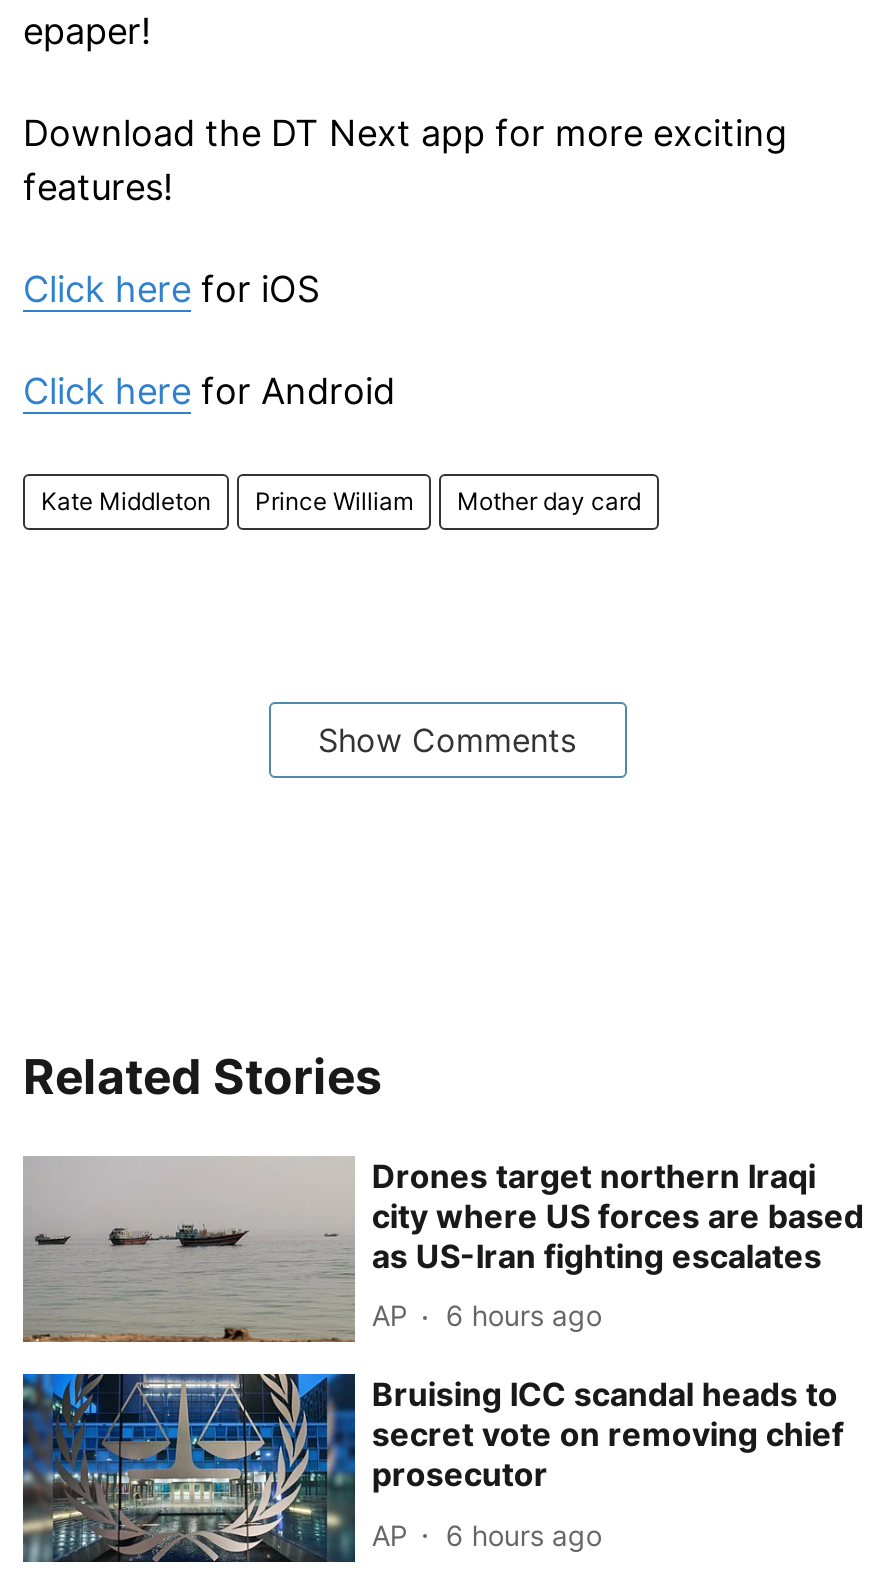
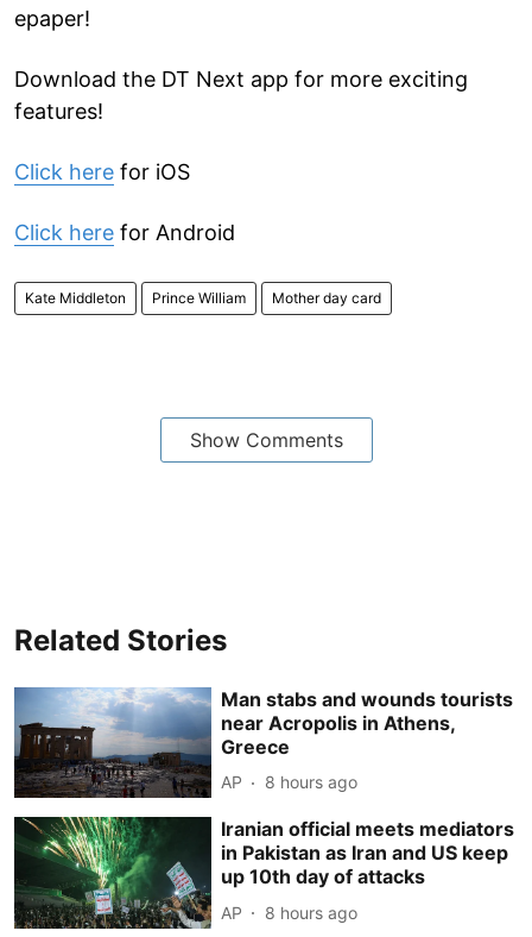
- [image]
- Drones target northern Iraqi
- city where US forces are based
- as US-Iran fighting escalates
+ [image]
+ Man stabs and wounds tourists
+ near Acropolis in Athens,
+ Greece

- AP 6 hours ago
+ AP 8 hours ago

- [image]
- Bruising ICC scandal heads to
- secret vote on removing chief
- prosecutor
+ [image]
+ Iranian official meets mediators
+ in Pakistan as Iran and US keep
+ up 10th day of attacks

- AP 6 hours ago
+ AP 8 hours ago
